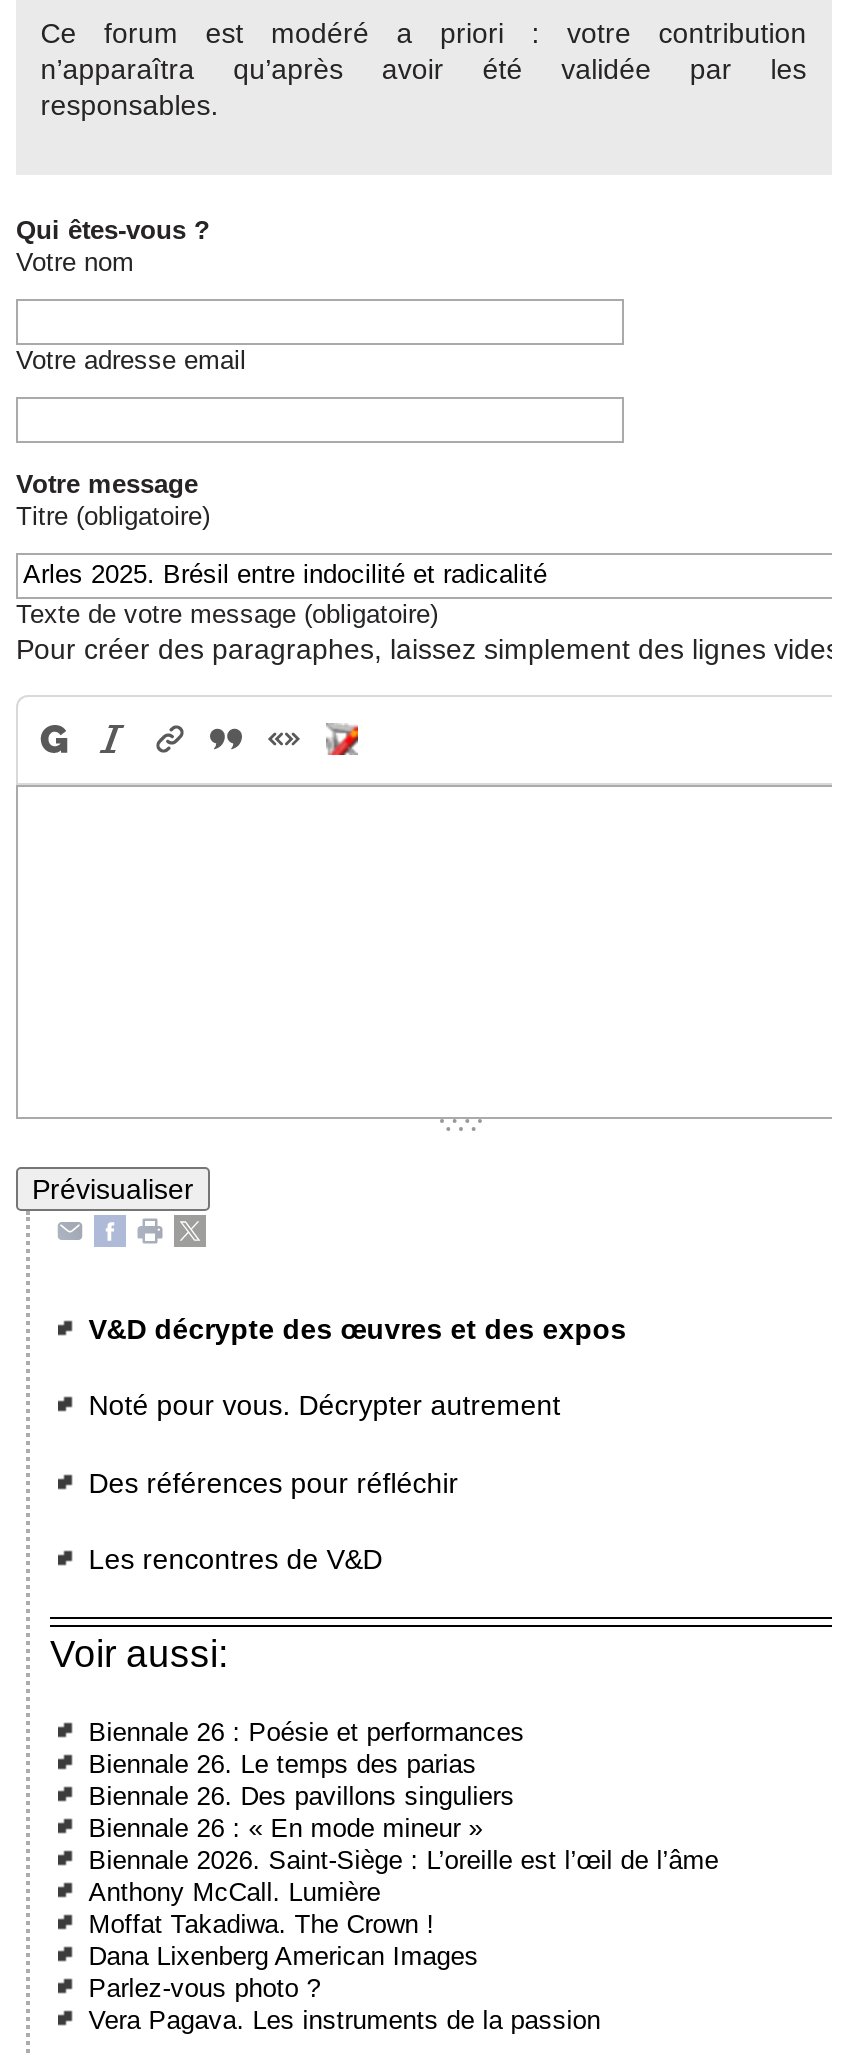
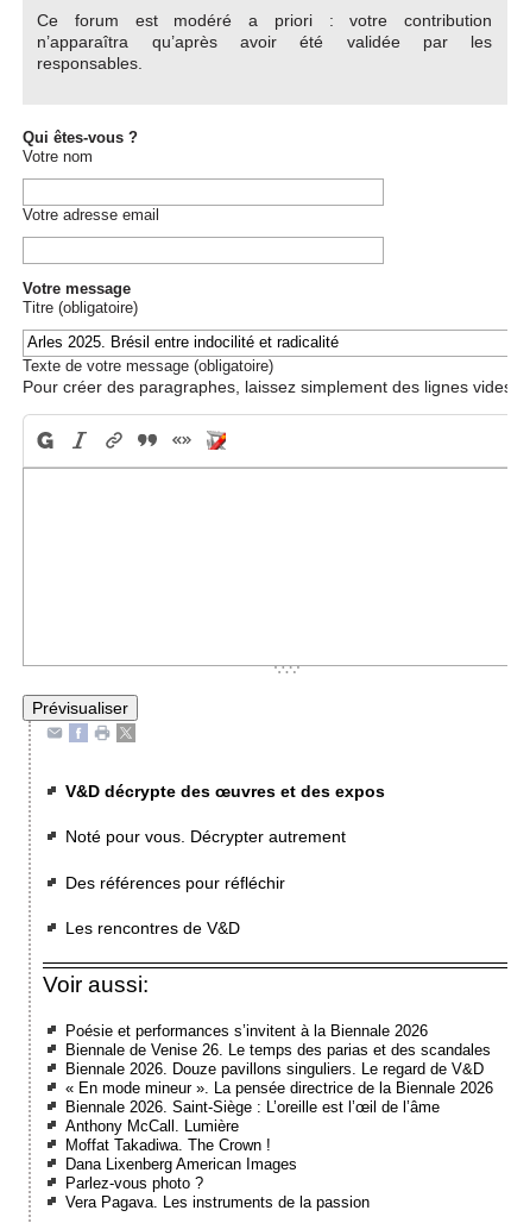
- Biennale 26 : Poésie et performances
- Biennale 26. Le temps des parias
- Biennale 26. Des pavillons singuliers
- Biennale 26 : « En mode mineur »
+ Poésie et performances s’invitent à la Biennale 2026
+ Biennale de Venise 26. Le temps des parias et des scandales
+ Biennale 2026. Douze pavillons singuliers. Le regard de V&D
+ « En mode mineur ». La pensée directrice de la Biennale 2026
